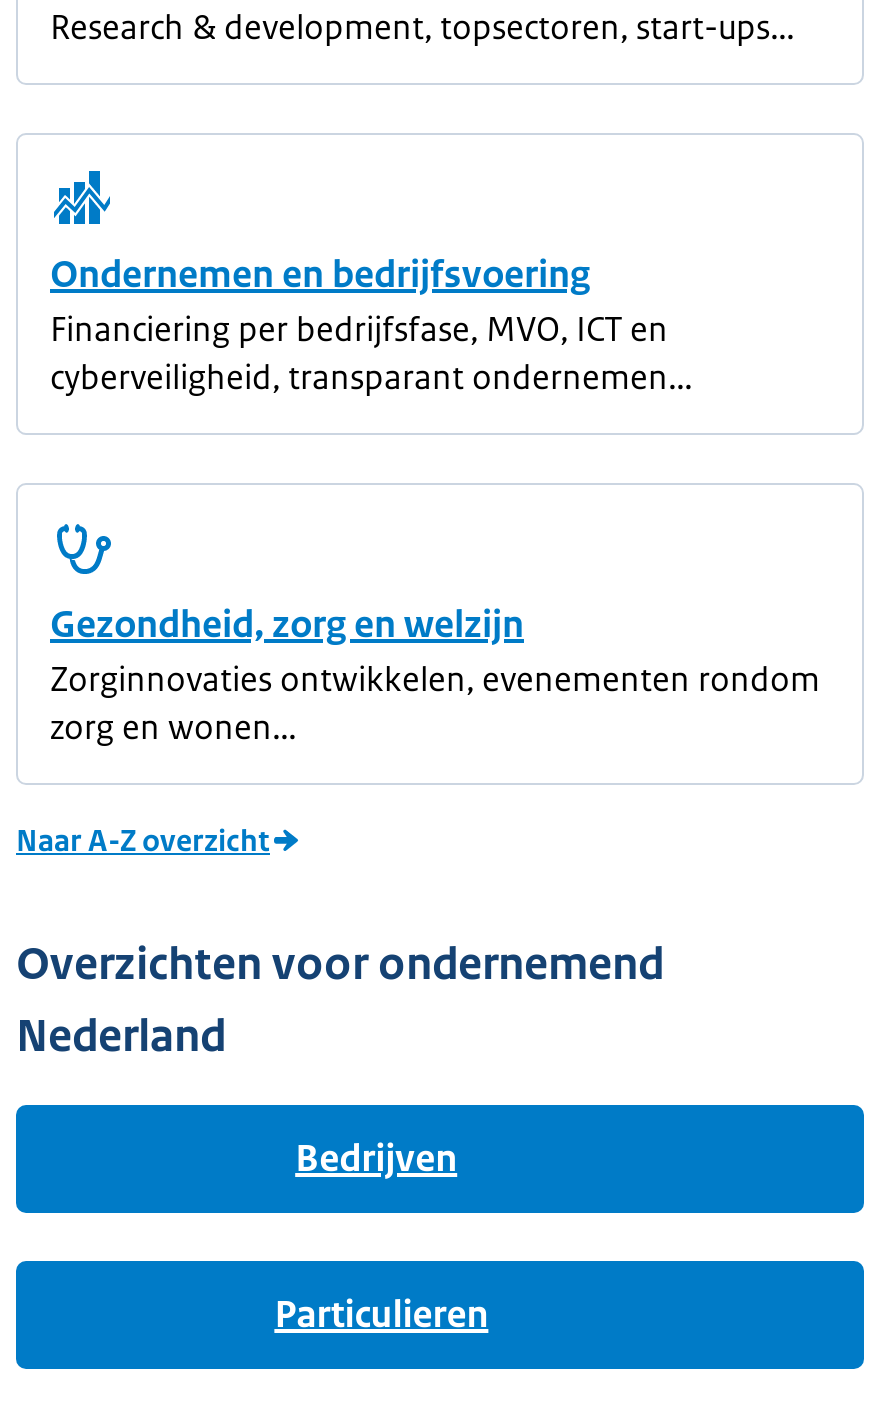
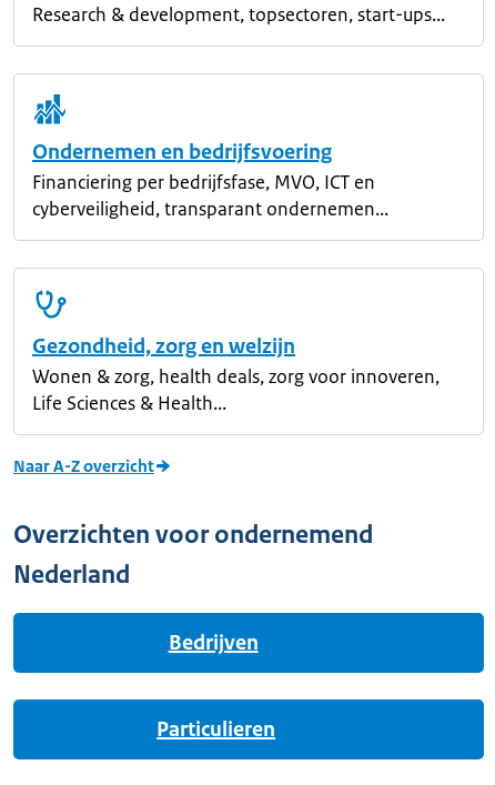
- Zorginnovaties ontwikkelen, evenementen rondom
- zorg en wonen...
+ Wonen & zorg, health deals, zorg voor innoveren,
+ Life Sciences & Health...
